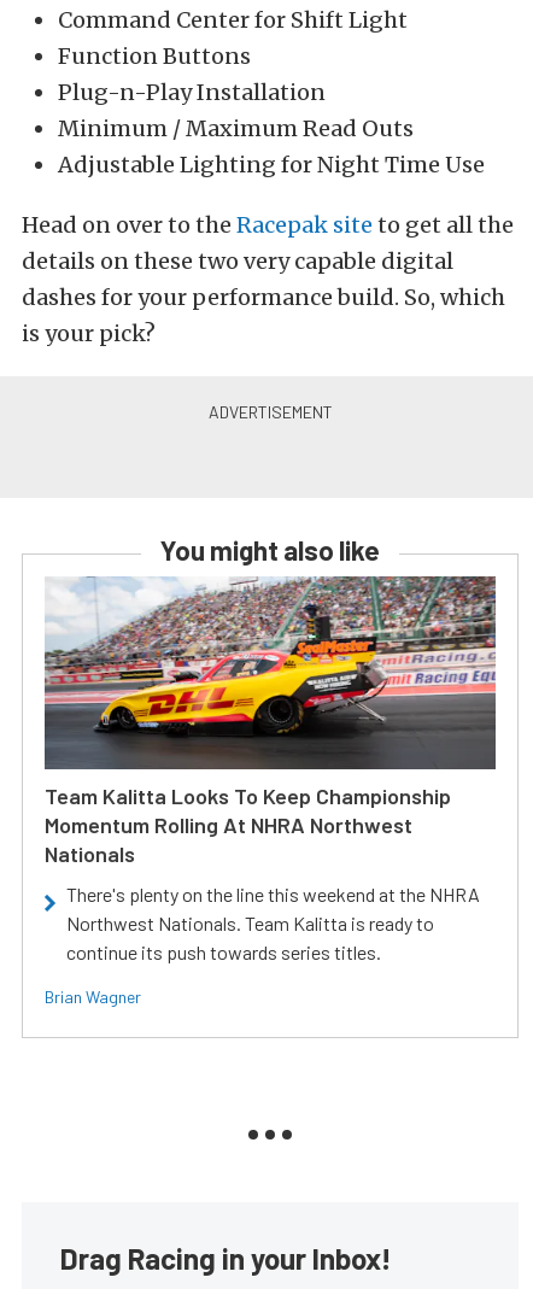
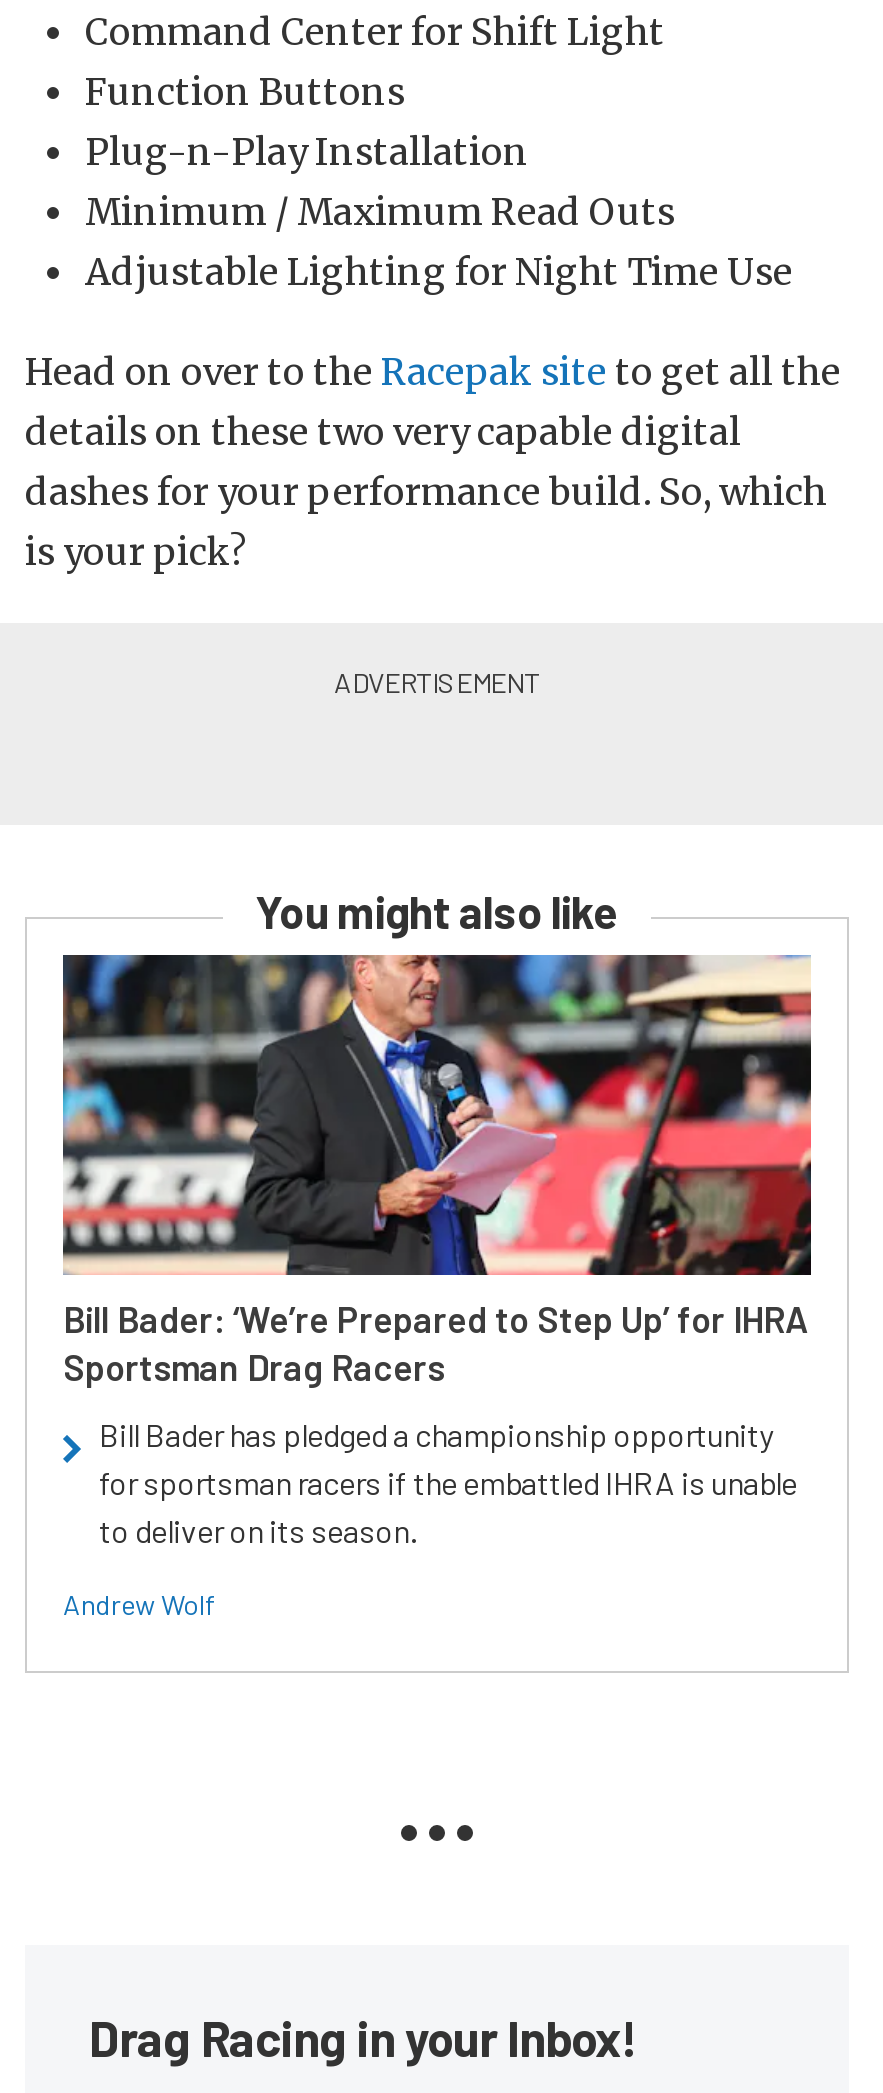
- [image]
- Team Kalitta Looks To Keep Championship
- Momentum Rolling At NHRA Northwest
- Nationals
+ [image]
+ Bill Bader: ‘We’re Prepared to Step Up’ for IHRA
+ Sportsman Drag Racers

- There's plenty on the line this weekend at the NHRA
- Northwest Nationals. Team Kalitta is ready to
- continue its push towards series titles.
+ Bill Bader has pledged a championship opportunity
+ for sportsman racers if the embattled IHRA is unable
+ to deliver on its season.

- Brian Wagner
+ Andrew Wolf
